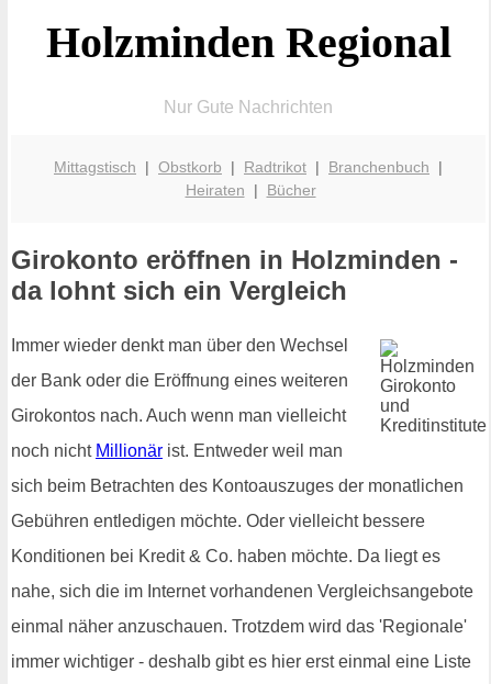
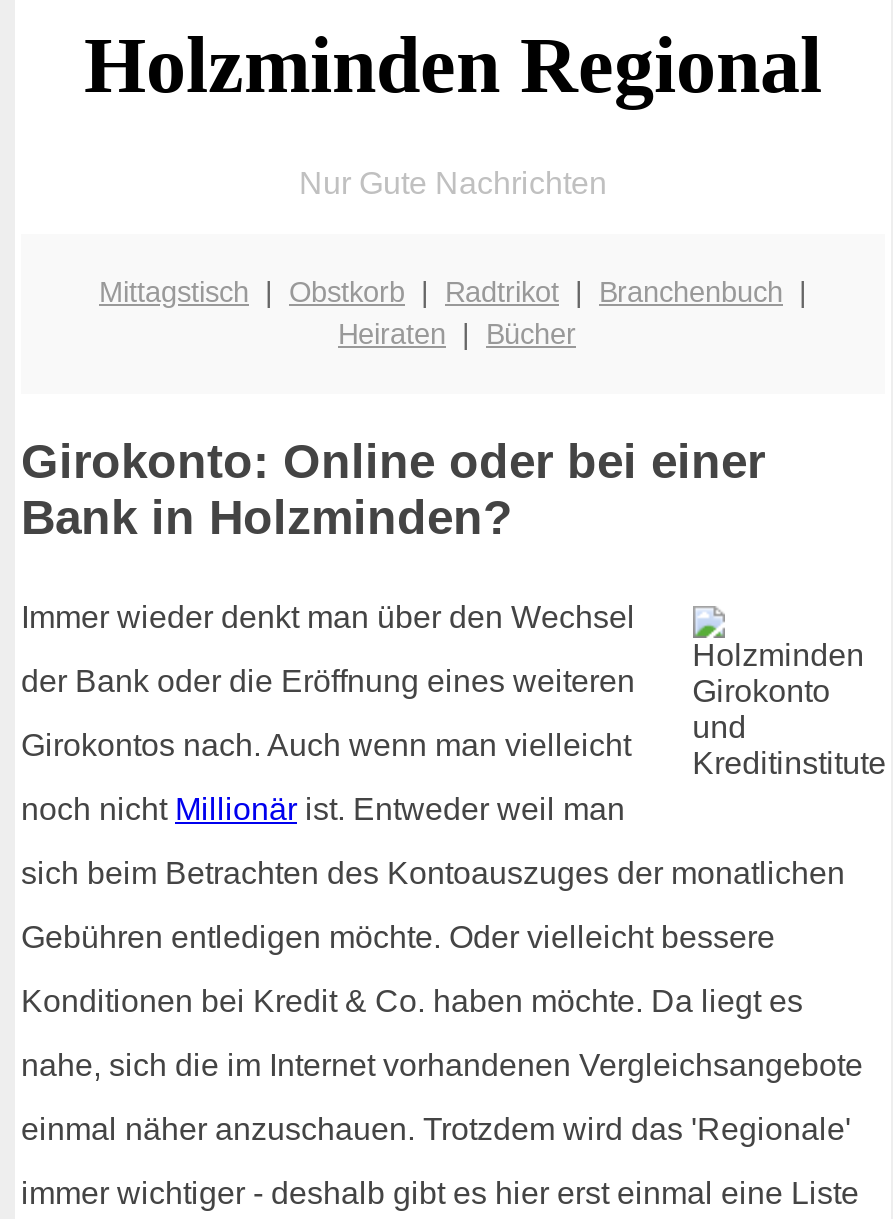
- Girokonto eröffnen in Holzminden -
- da lohnt sich ein Vergleich
+ Girokonto: Online oder bei einer
+ Bank in Holzminden?
